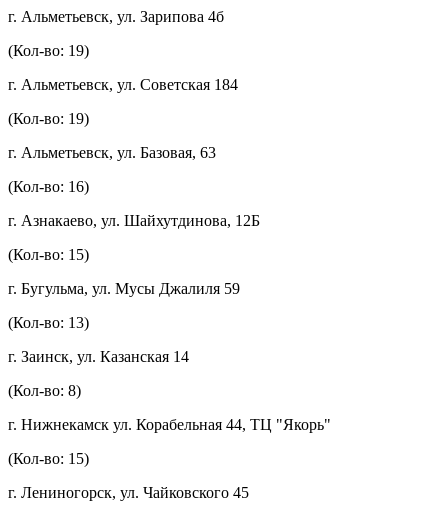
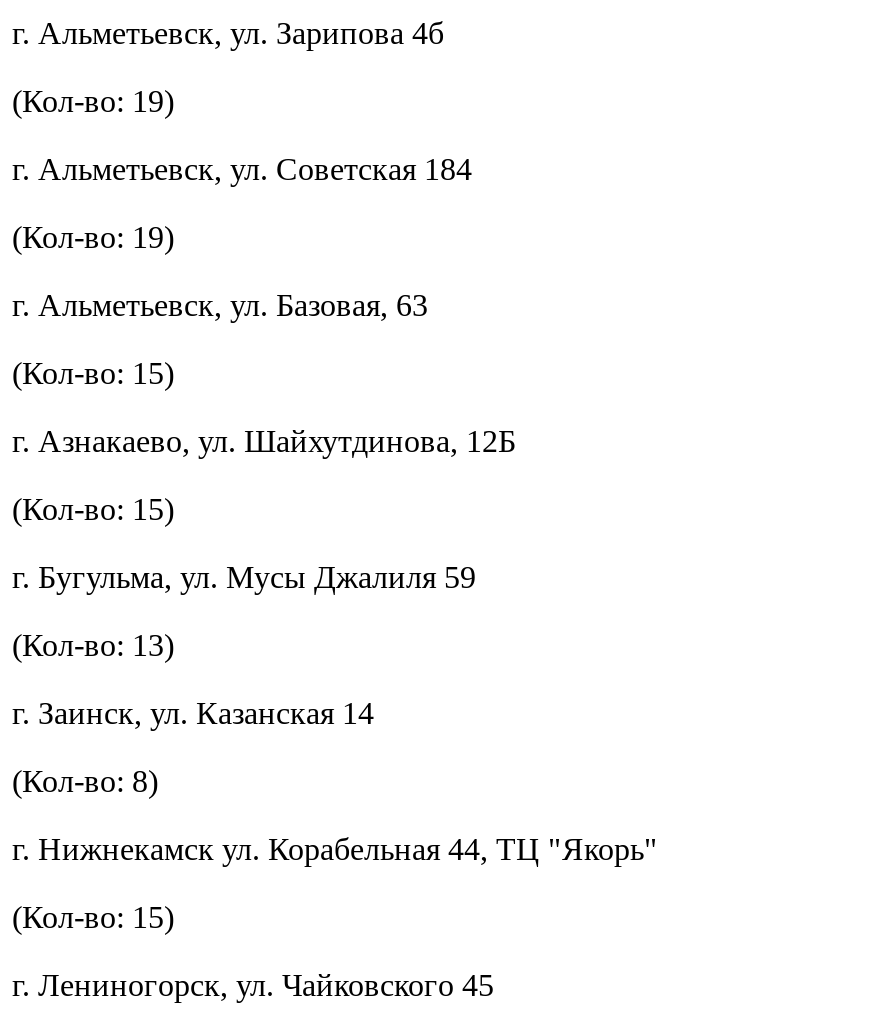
- (Кол-во: 16)
+ (Кол-во: 15)
